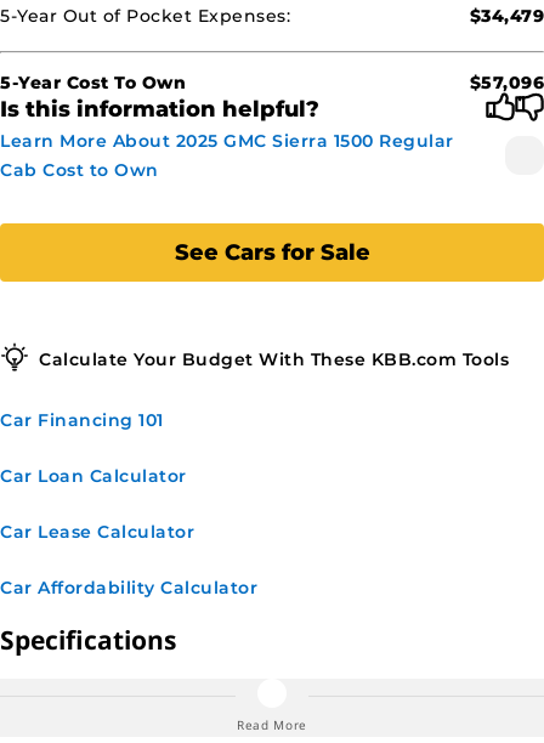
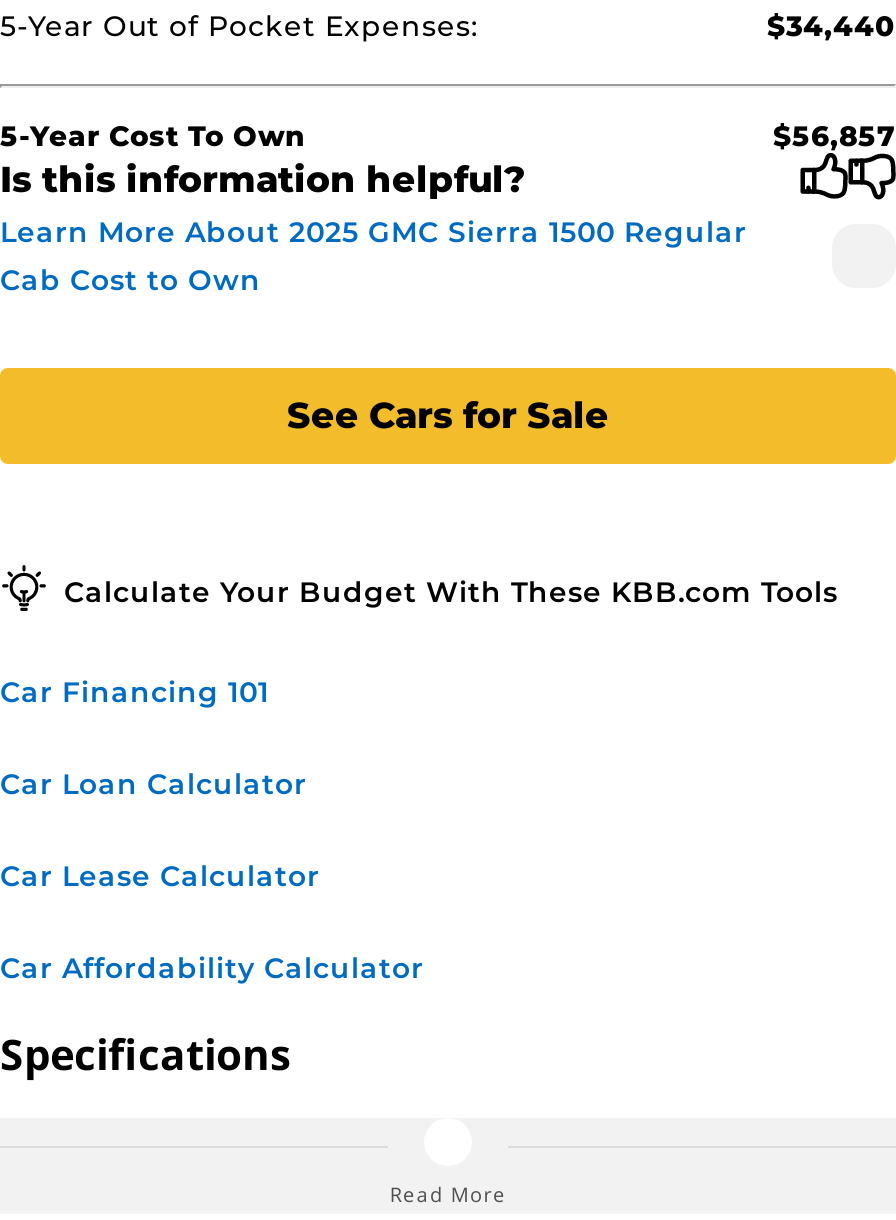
- $34,479
+ $34,440

- $57,096
+ $56,857
